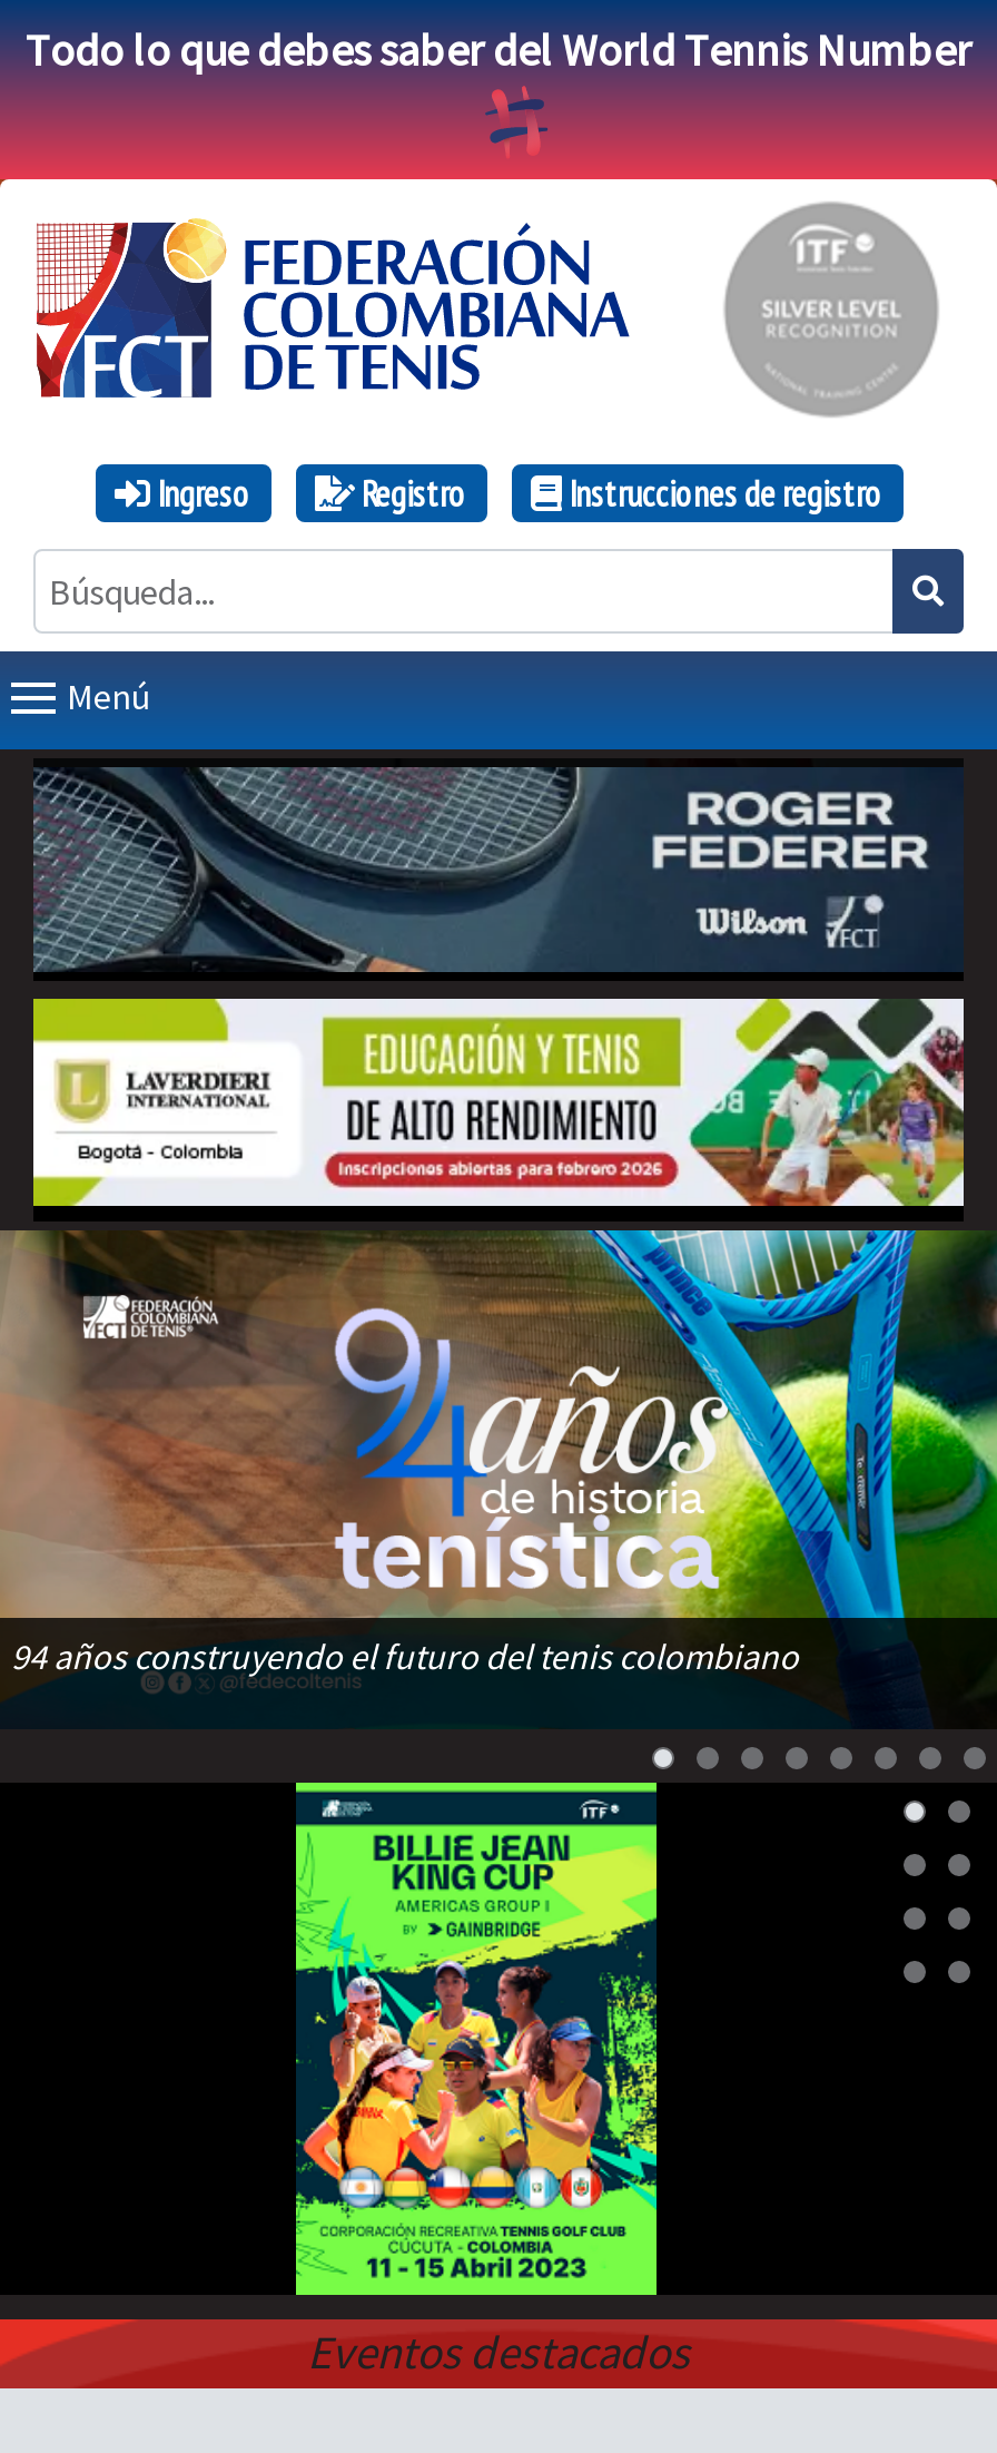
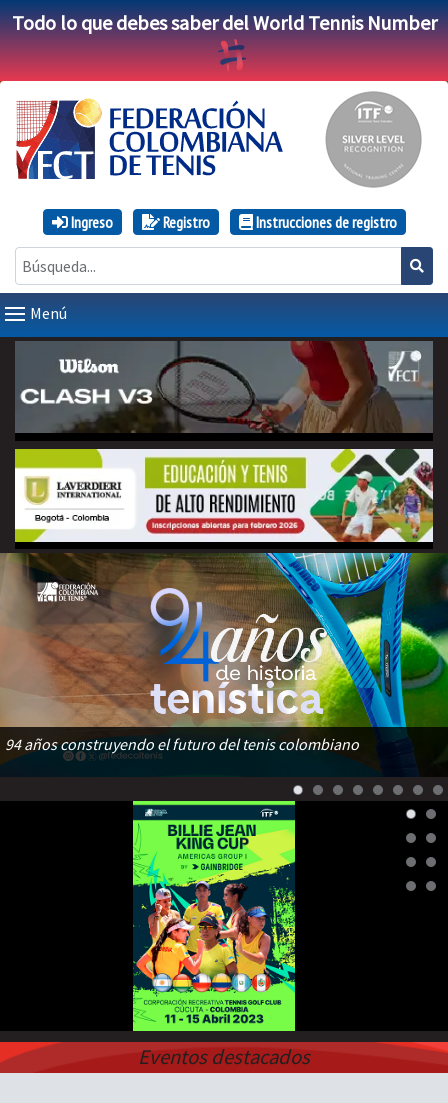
- [image]
+ [image]
